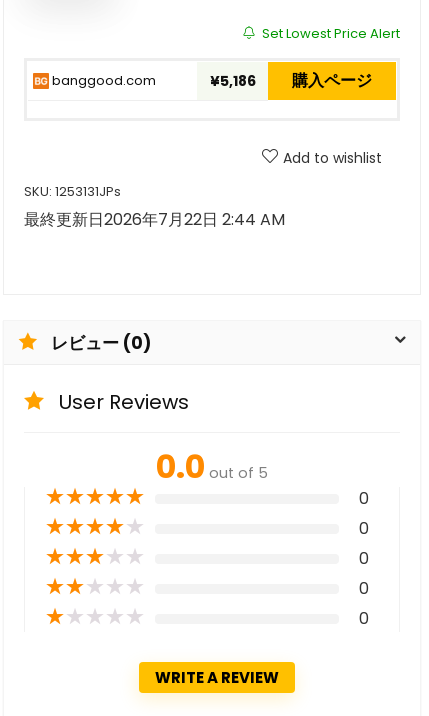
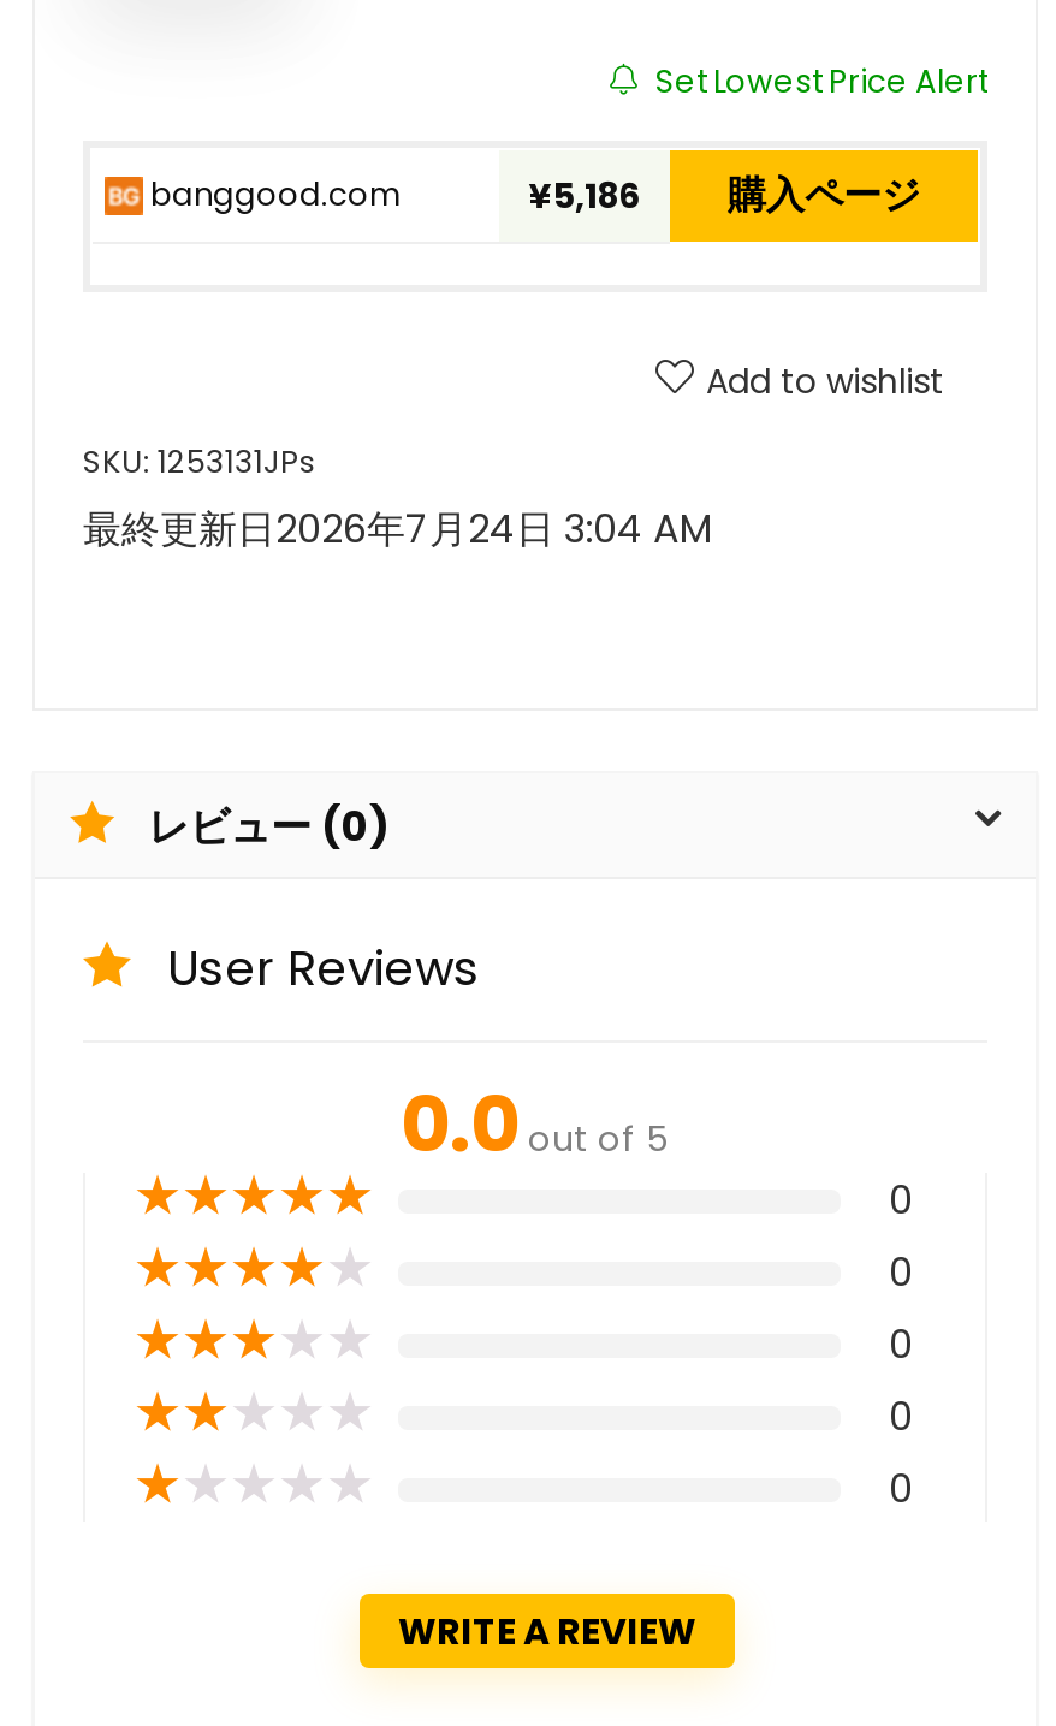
- 最終更新日2026年7月22日 2:44 AM
+ 最終更新日2026年7月24日 3:04 AM
